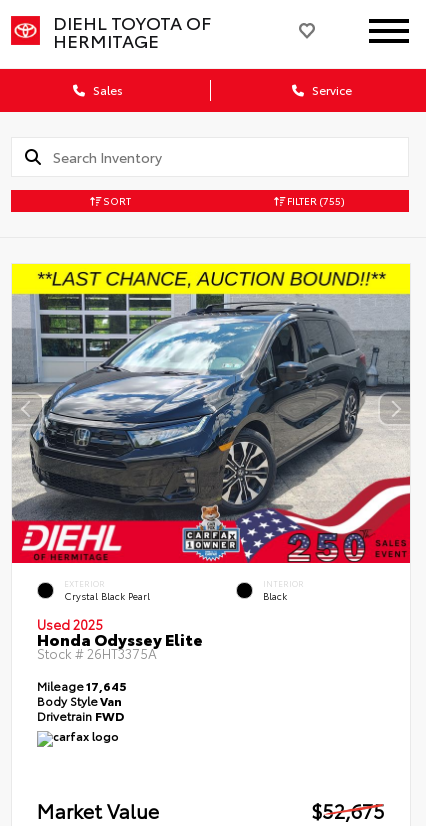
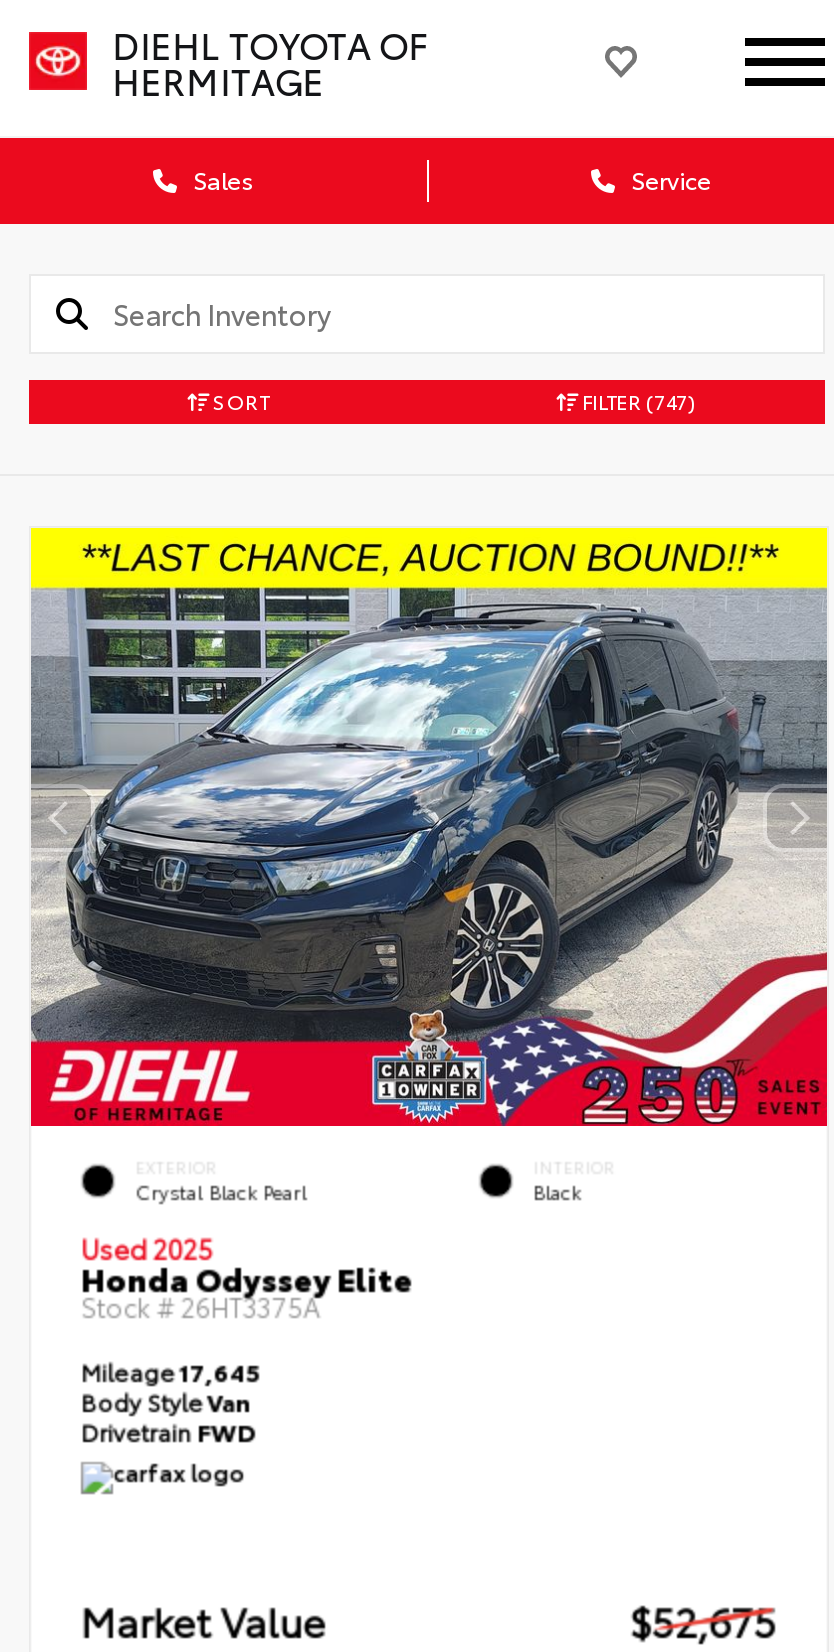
- FILTER (755)
+ FILTER (747)
